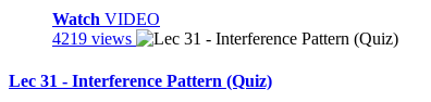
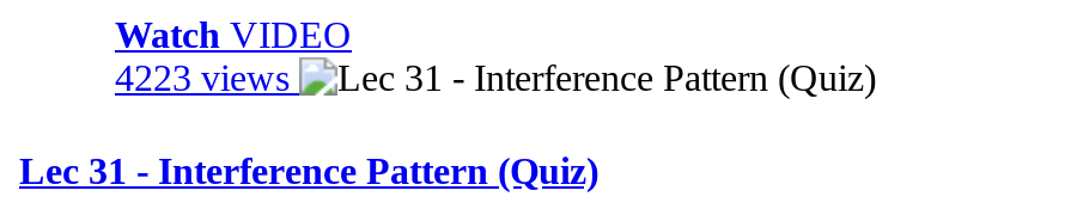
- 4219 views
+ 4223 views
